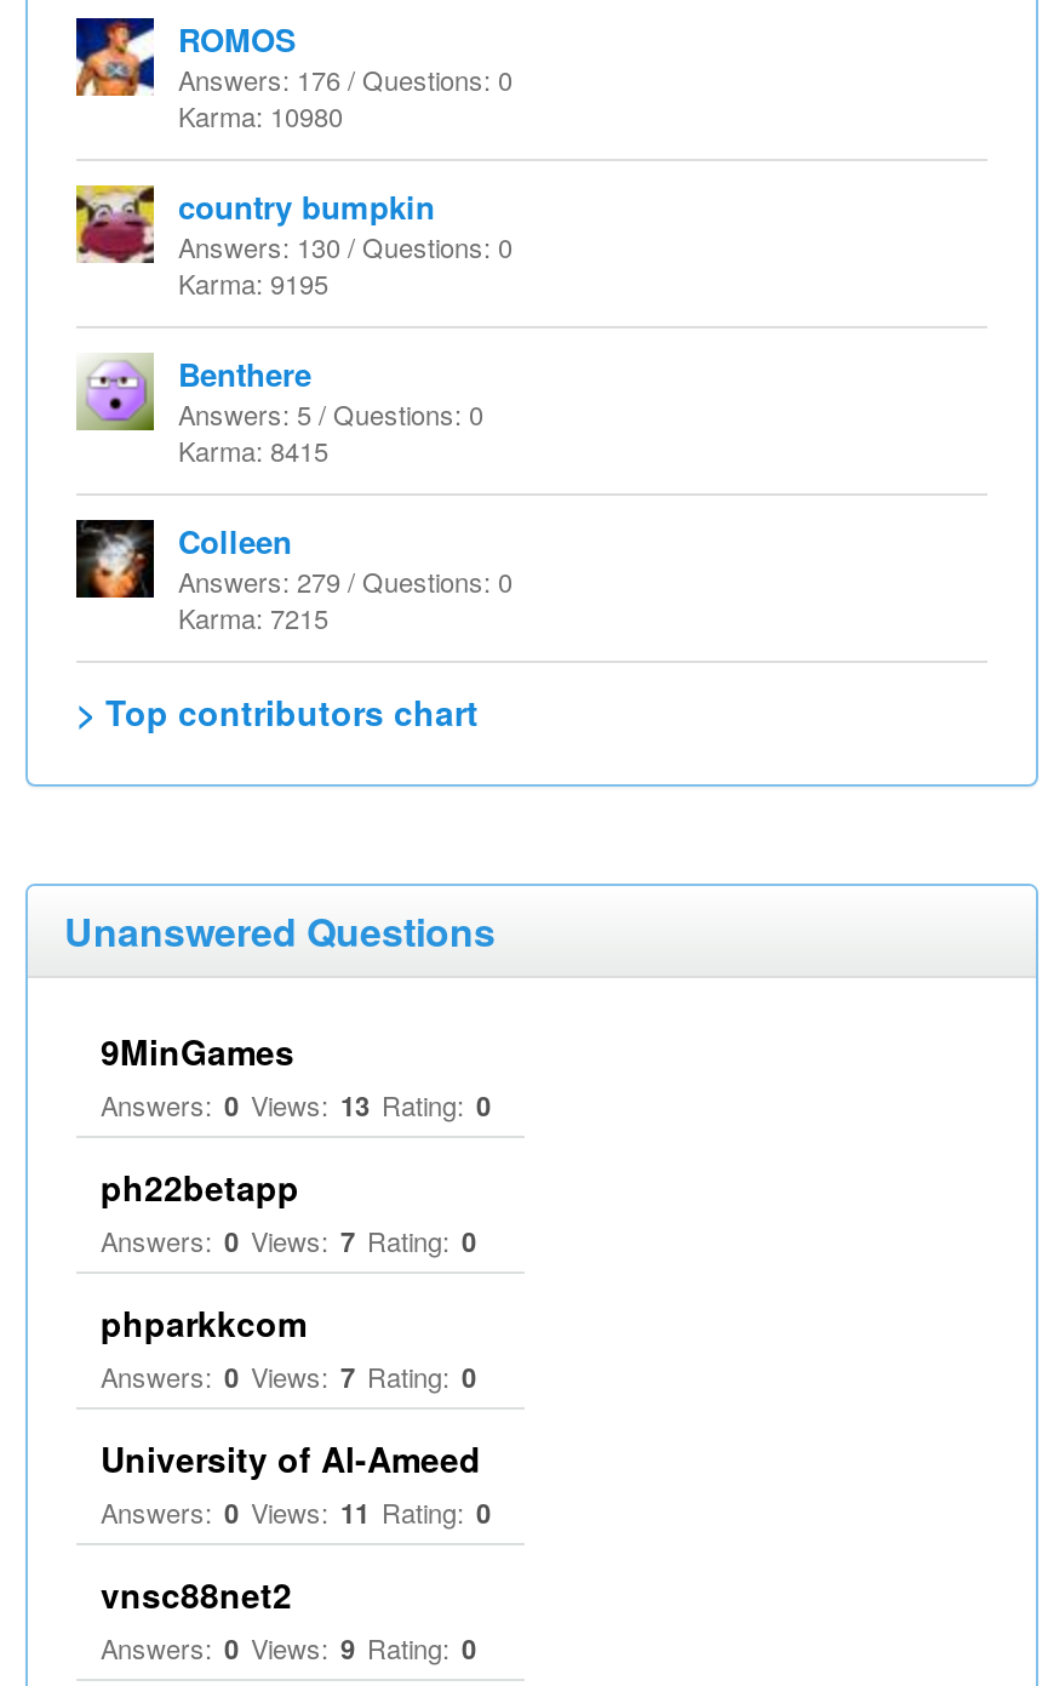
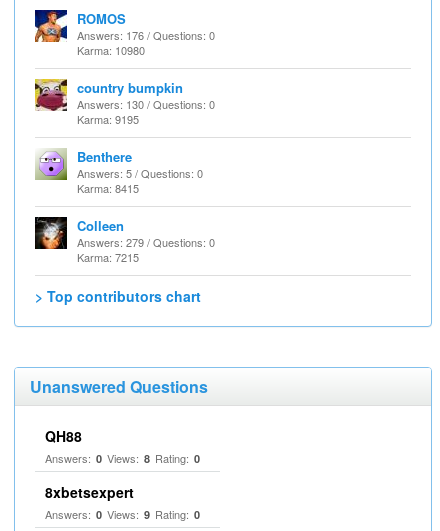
- 9MinGames
- Answers: 0 Views: 13 Rating: 0
- ph22betapp
- Answers: 0 Views: 7 Rating: 0
- phparkkcom
- Answers: 0 Views: 7 Rating: 0
- University of Al-Ameed
- Answers: 0 Views: 11 Rating: 0
- vnsc88net2
+ QH88
+ Answers: 0 Views: 8 Rating: 0
+ 8xbetsexpert
